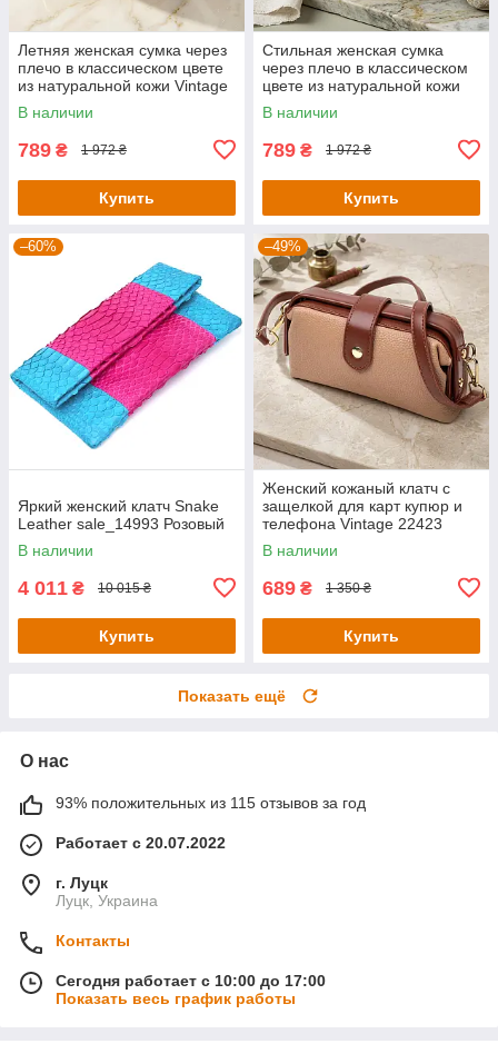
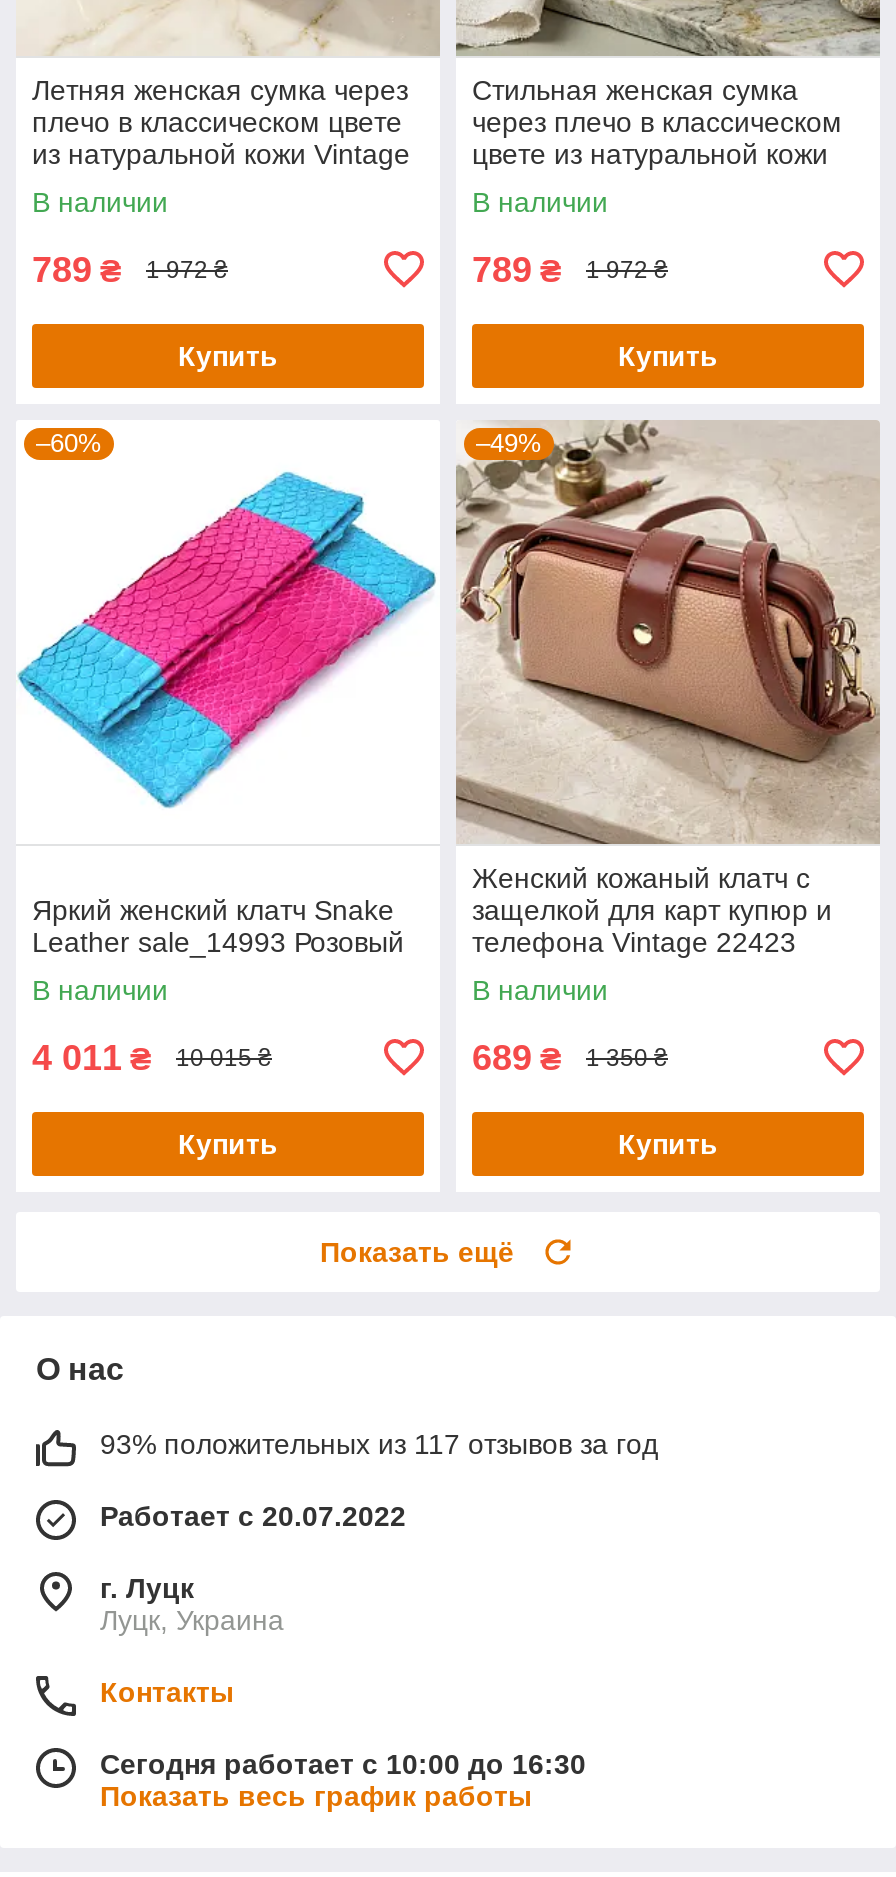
- 93% положительных из 115 отзывов за год
+ 93% положительных из 117 отзывов за год

- Сегодня работает с 10:00 до 17:00
+ Сегодня работает с 10:00 до 16:30
